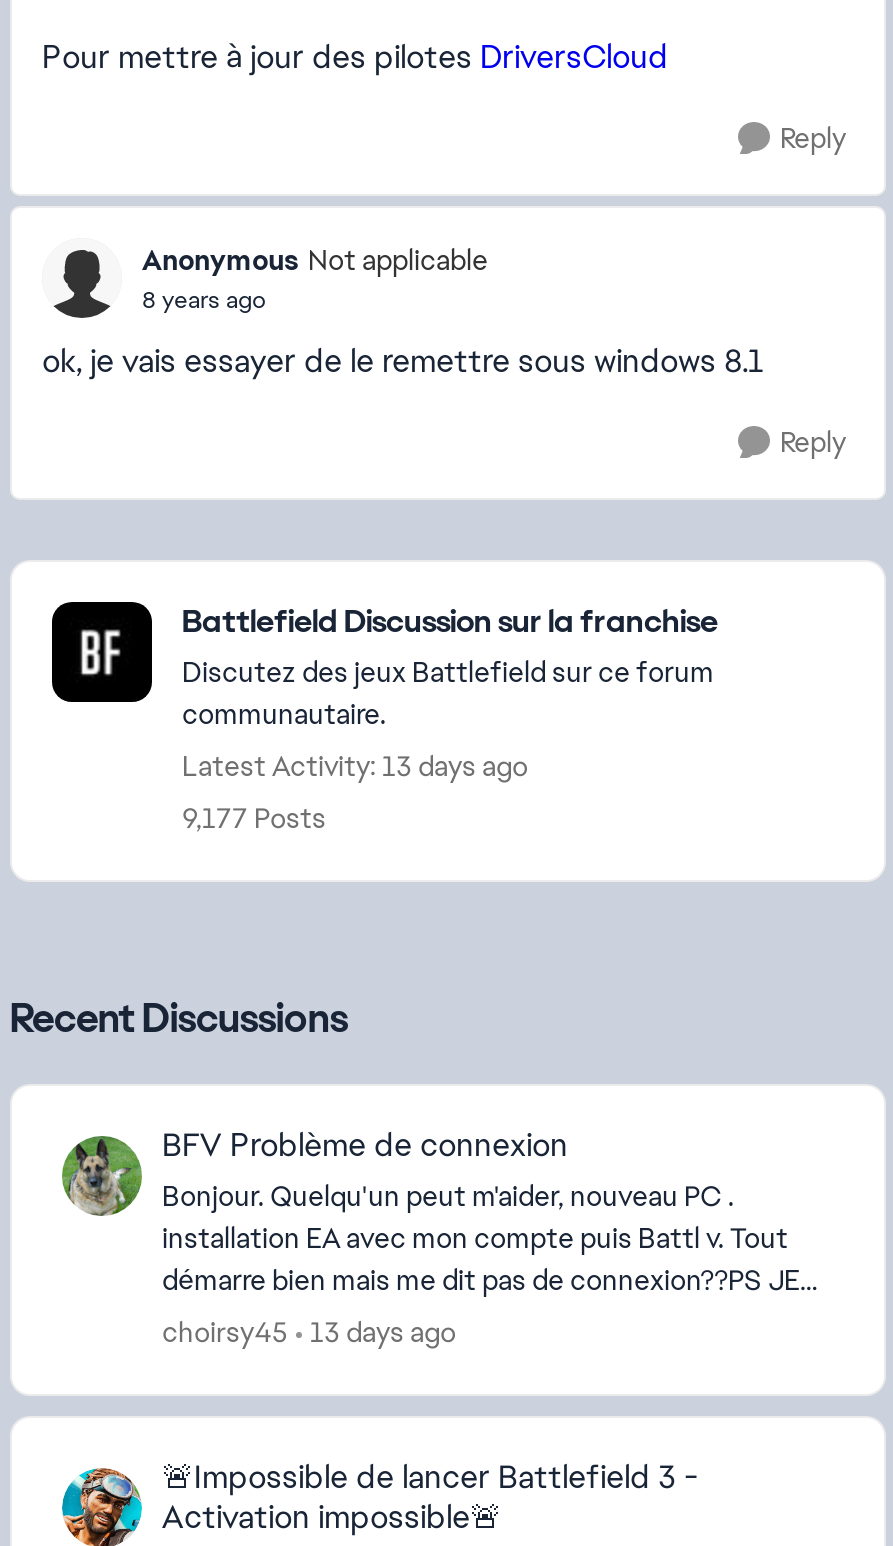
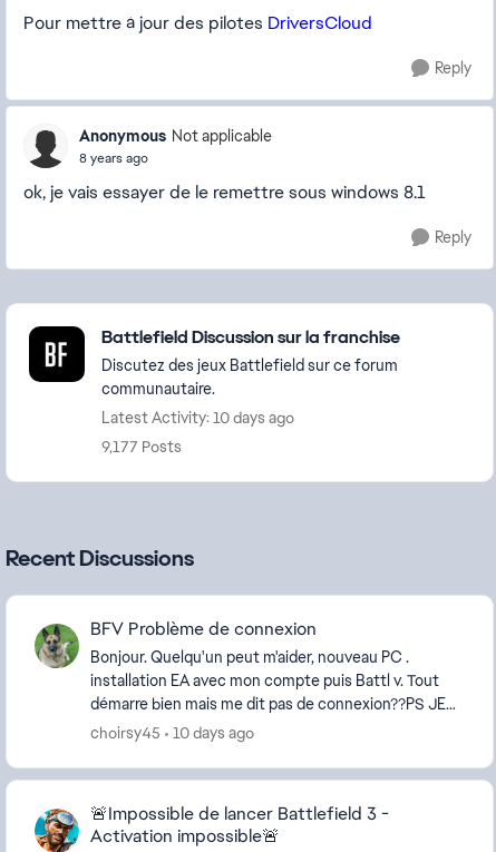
- Latest Activity: 13 days ago
+ Latest Activity: 10 days ago

- 13 days ago
+ 10 days ago
